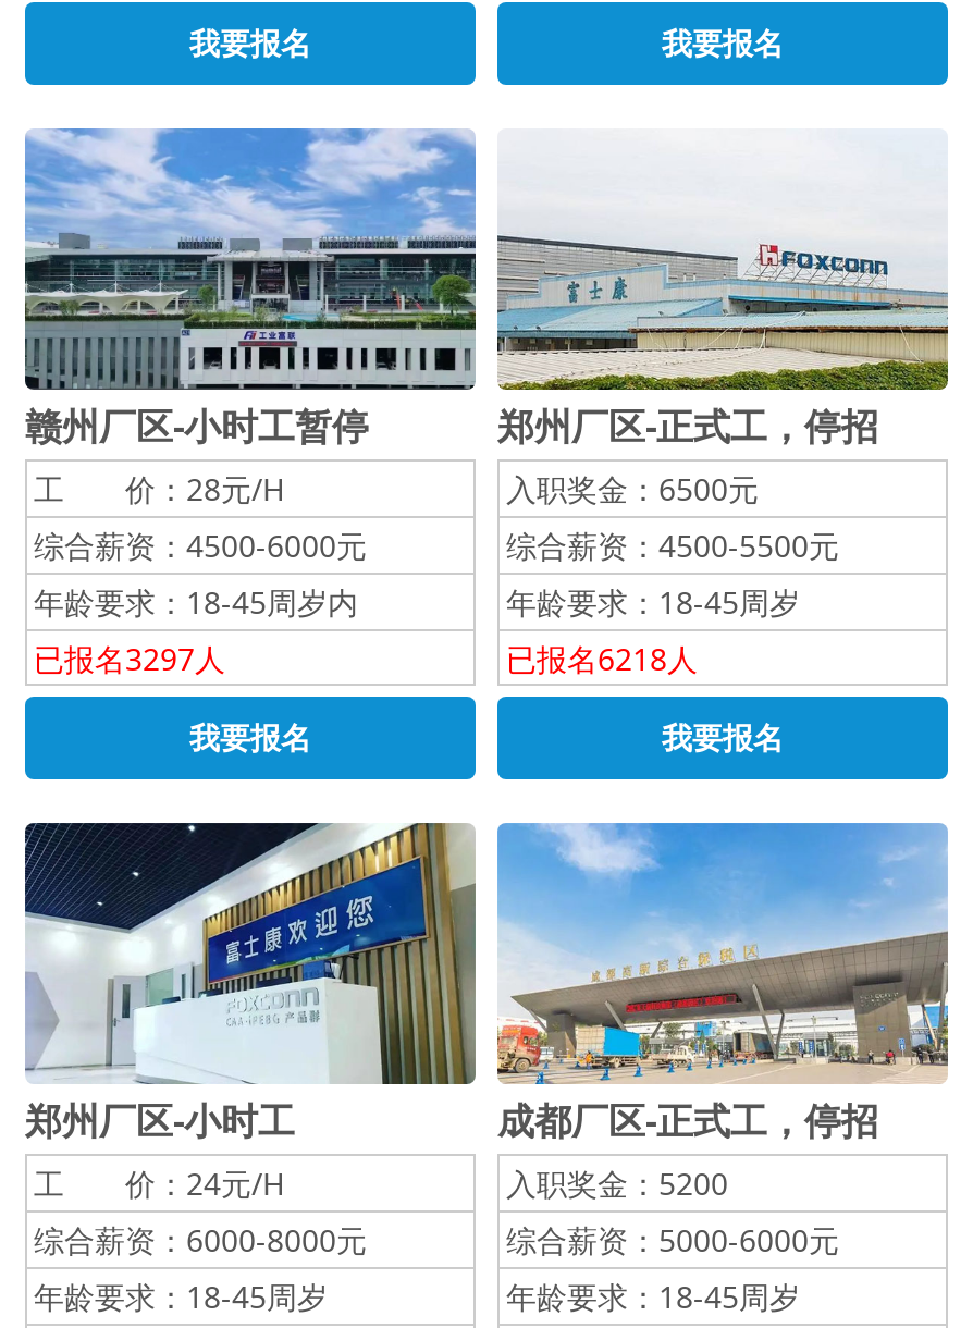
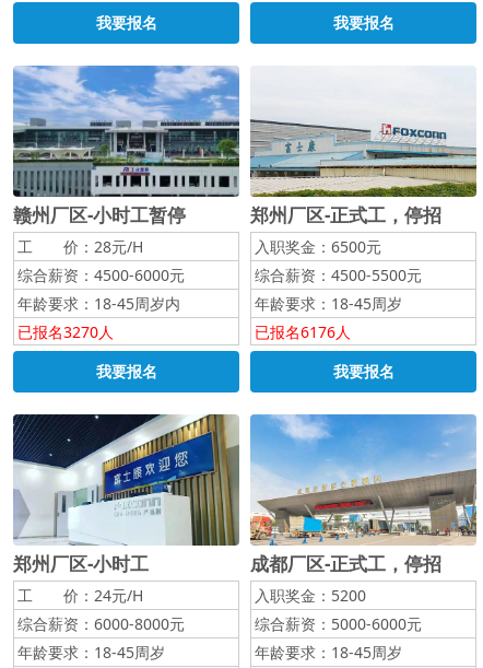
- 已报名3297人
+ 已报名3270人

- 已报名6218人
+ 已报名6176人
